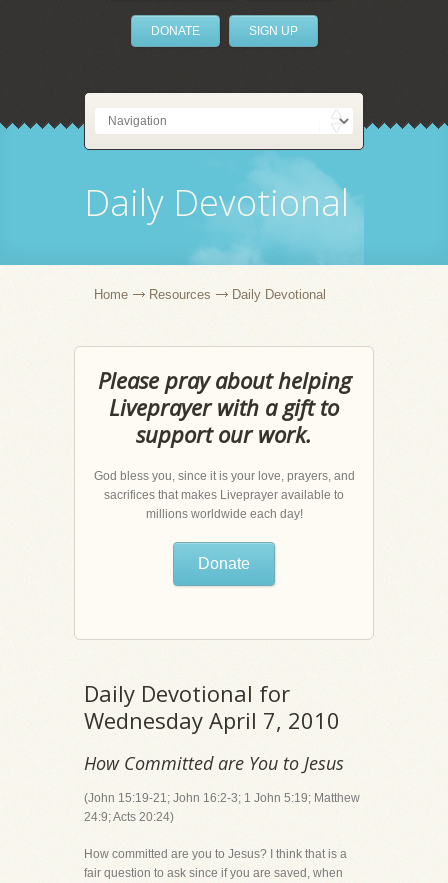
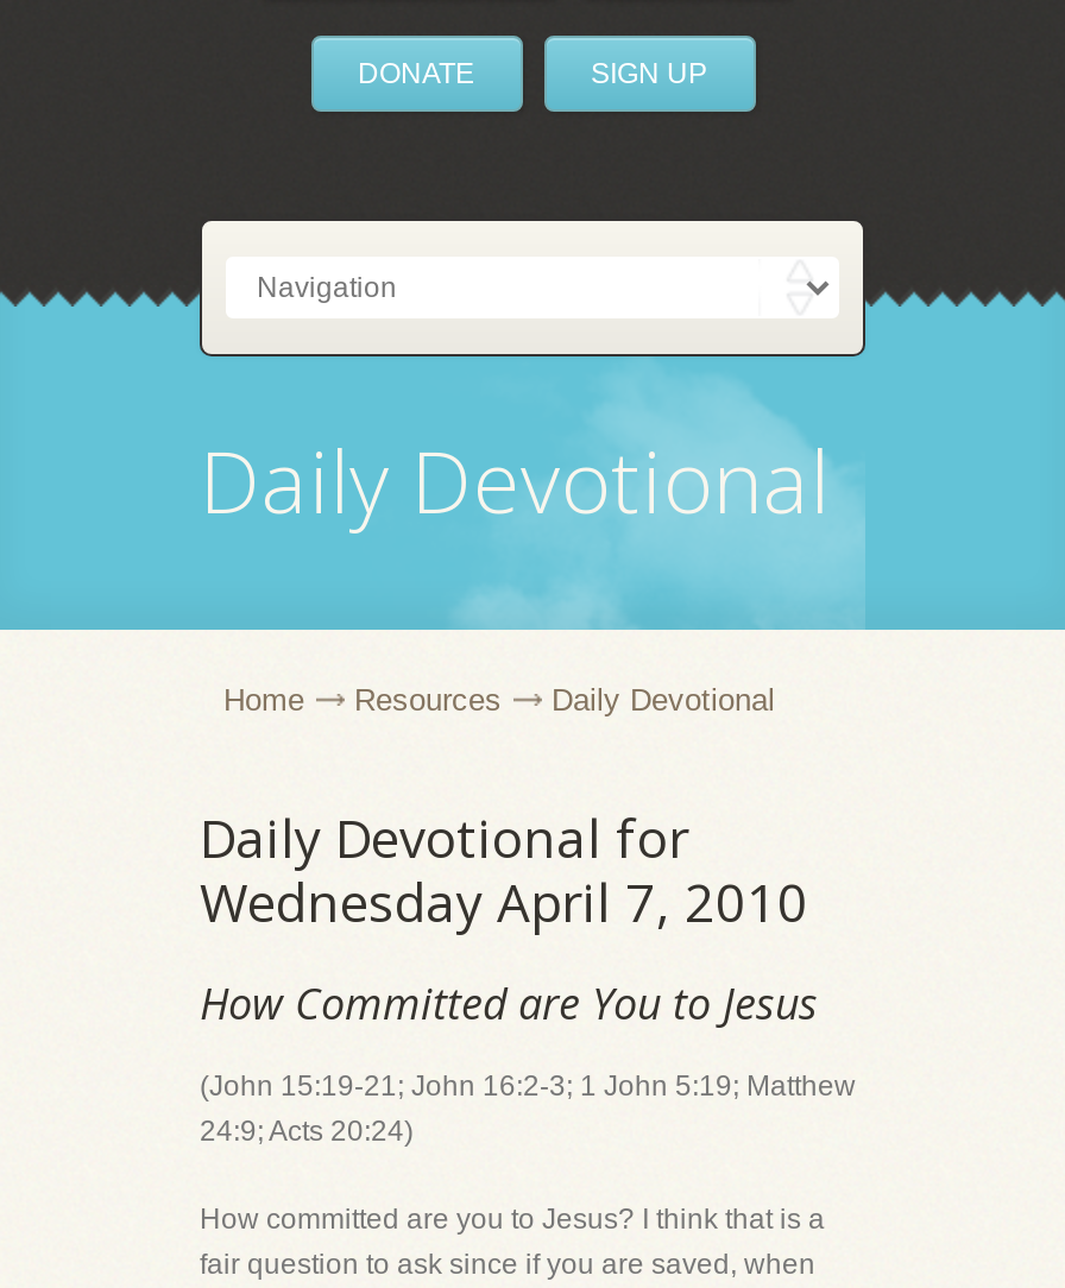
- Please pray about helping
- Liveprayer with a gift to
- support our work.
- God bless you, since it is your love, prayers, and
- sacrifices that makes Liveprayer available to
- millions worldwide each day!
- Donate
